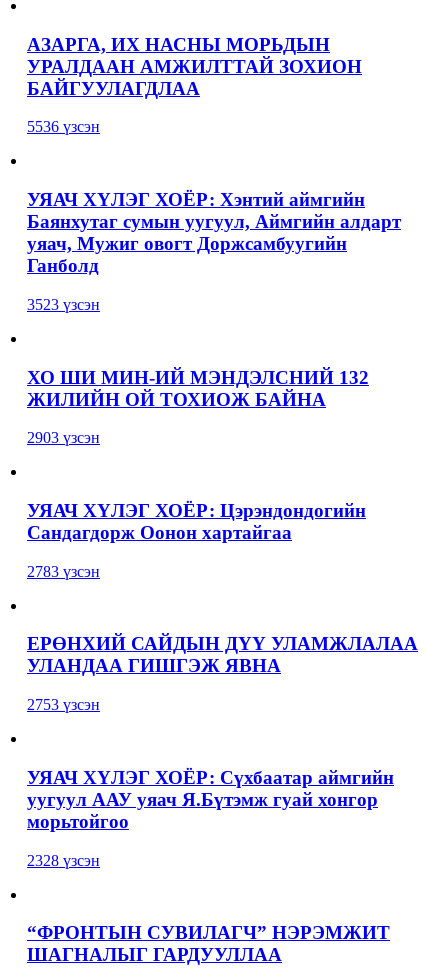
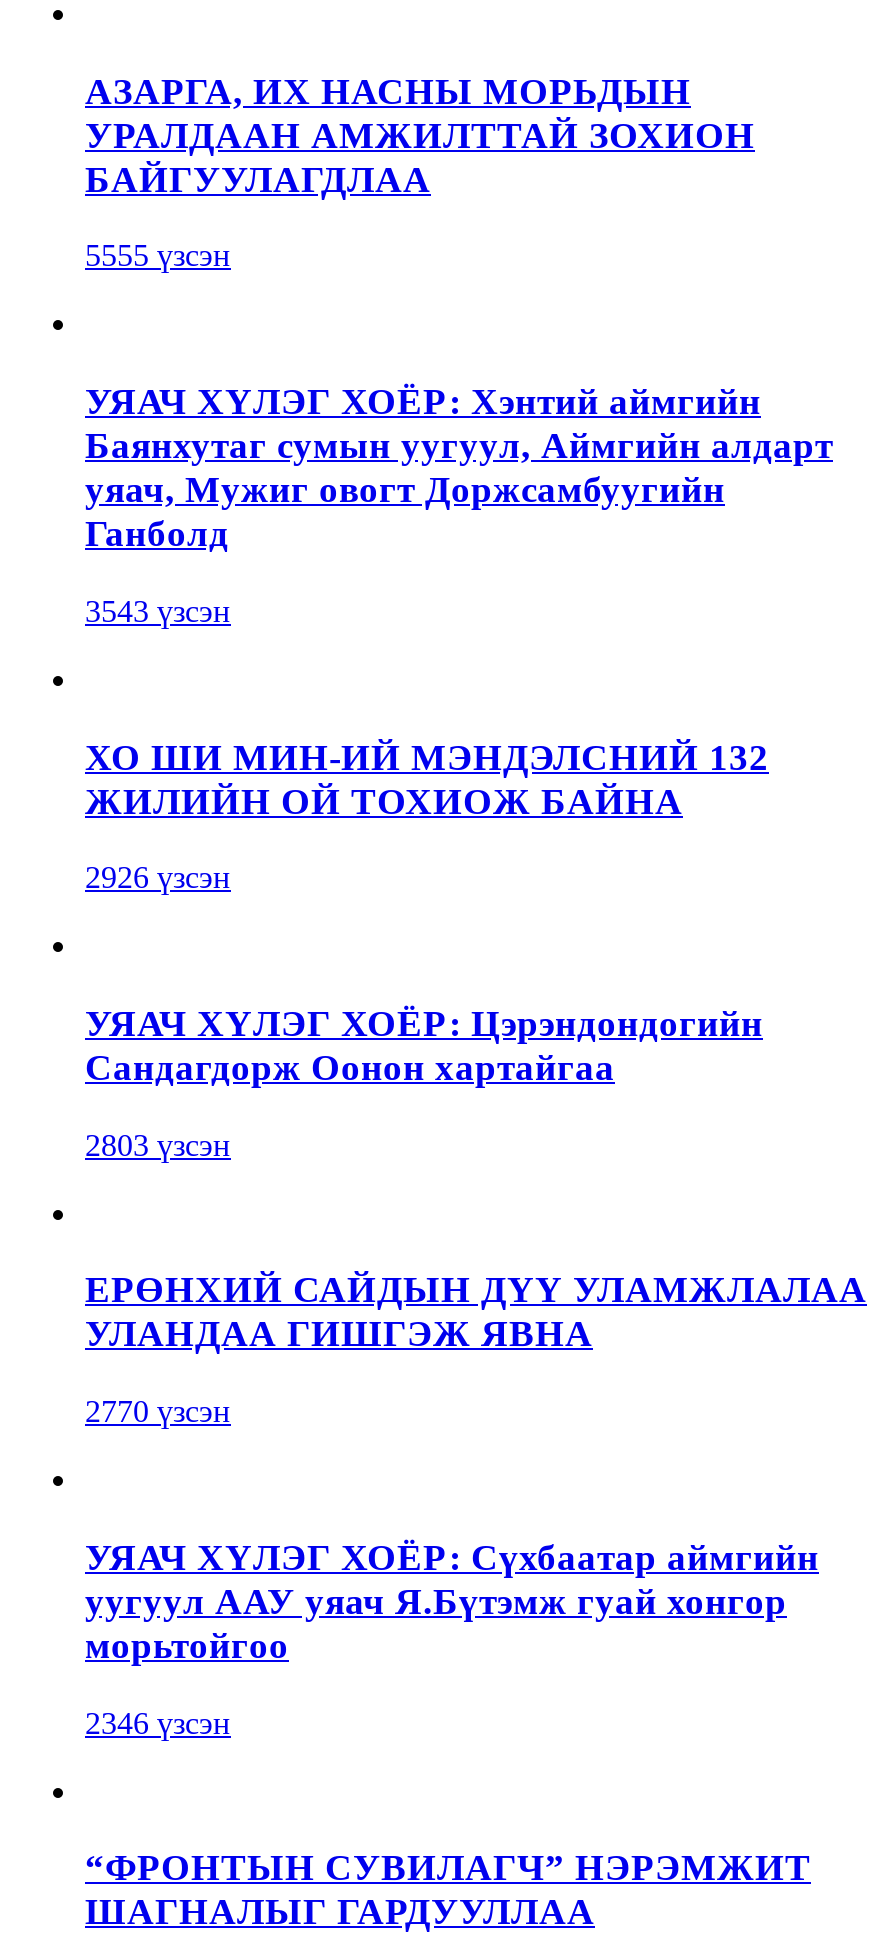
- 5536 үзсэн
+ 5555 үзсэн

- 3523 үзсэн
+ 3543 үзсэн

- 2903 үзсэн
+ 2926 үзсэн

- 2783 үзсэн
+ 2803 үзсэн

- 2753 үзсэн
+ 2770 үзсэн

- 2328 үзсэн
+ 2346 үзсэн
